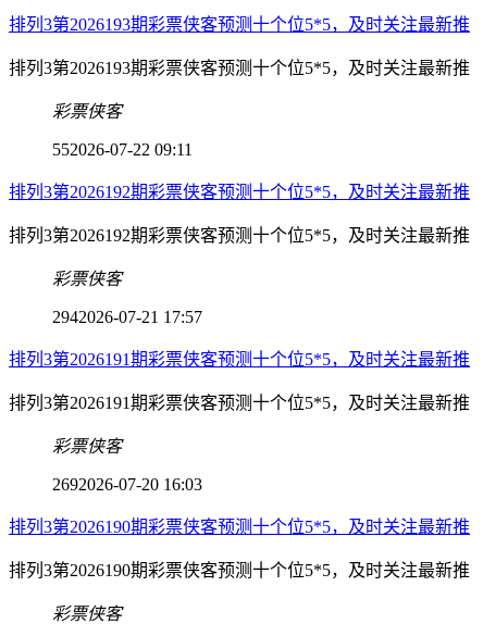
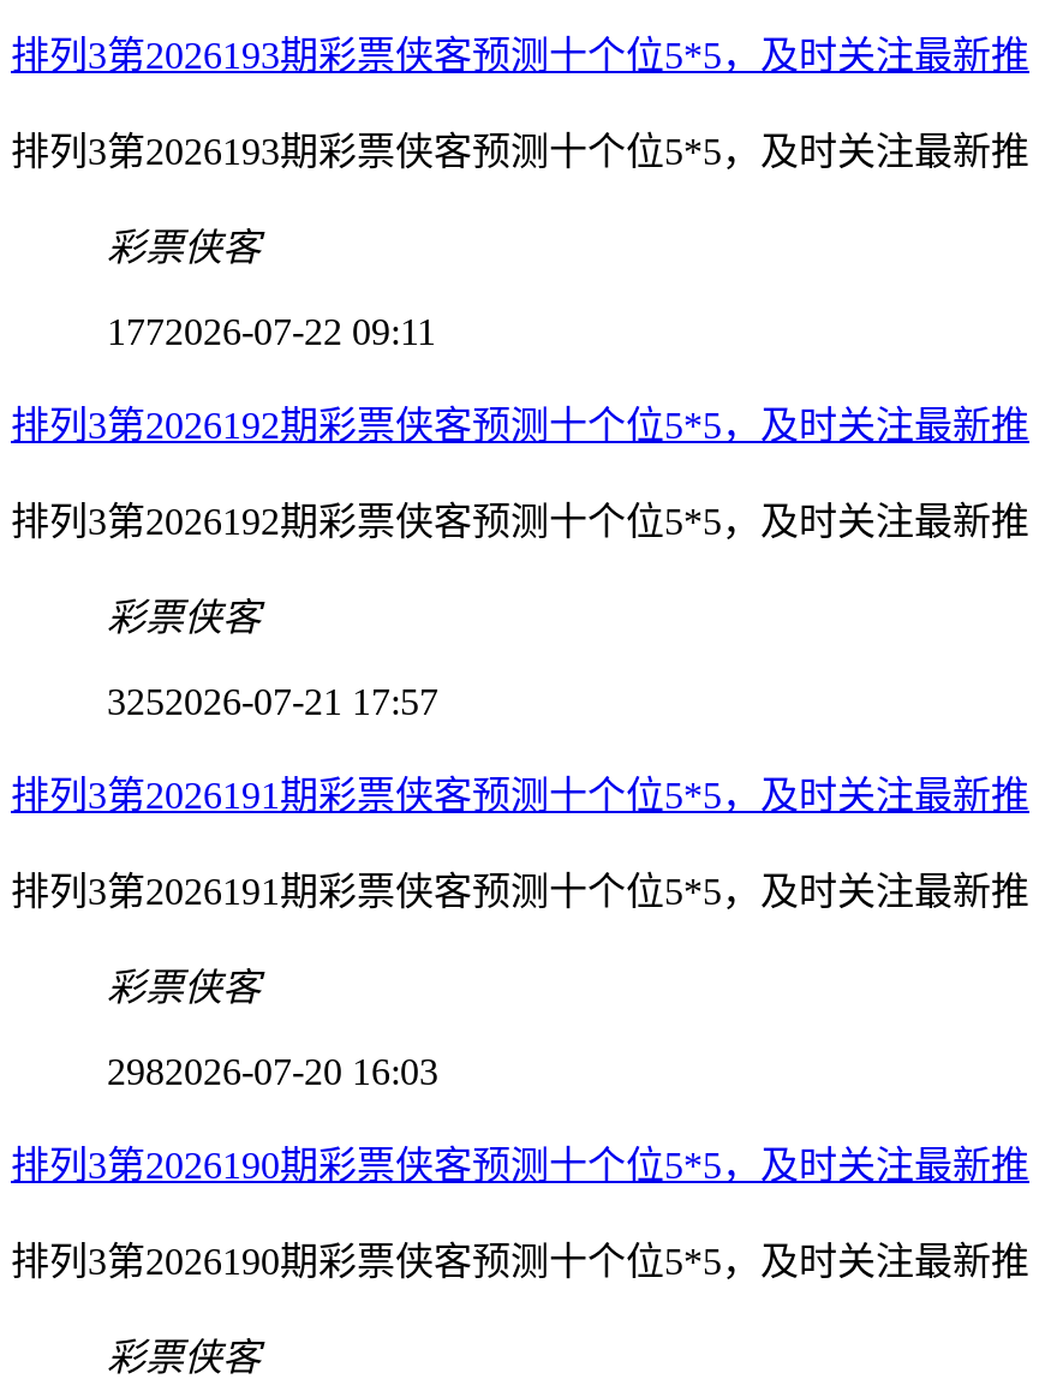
- 552026-07-22 09:11
+ 1772026-07-22 09:11

- 2942026-07-21 17:57
+ 3252026-07-21 17:57

- 2692026-07-20 16:03
+ 2982026-07-20 16:03
